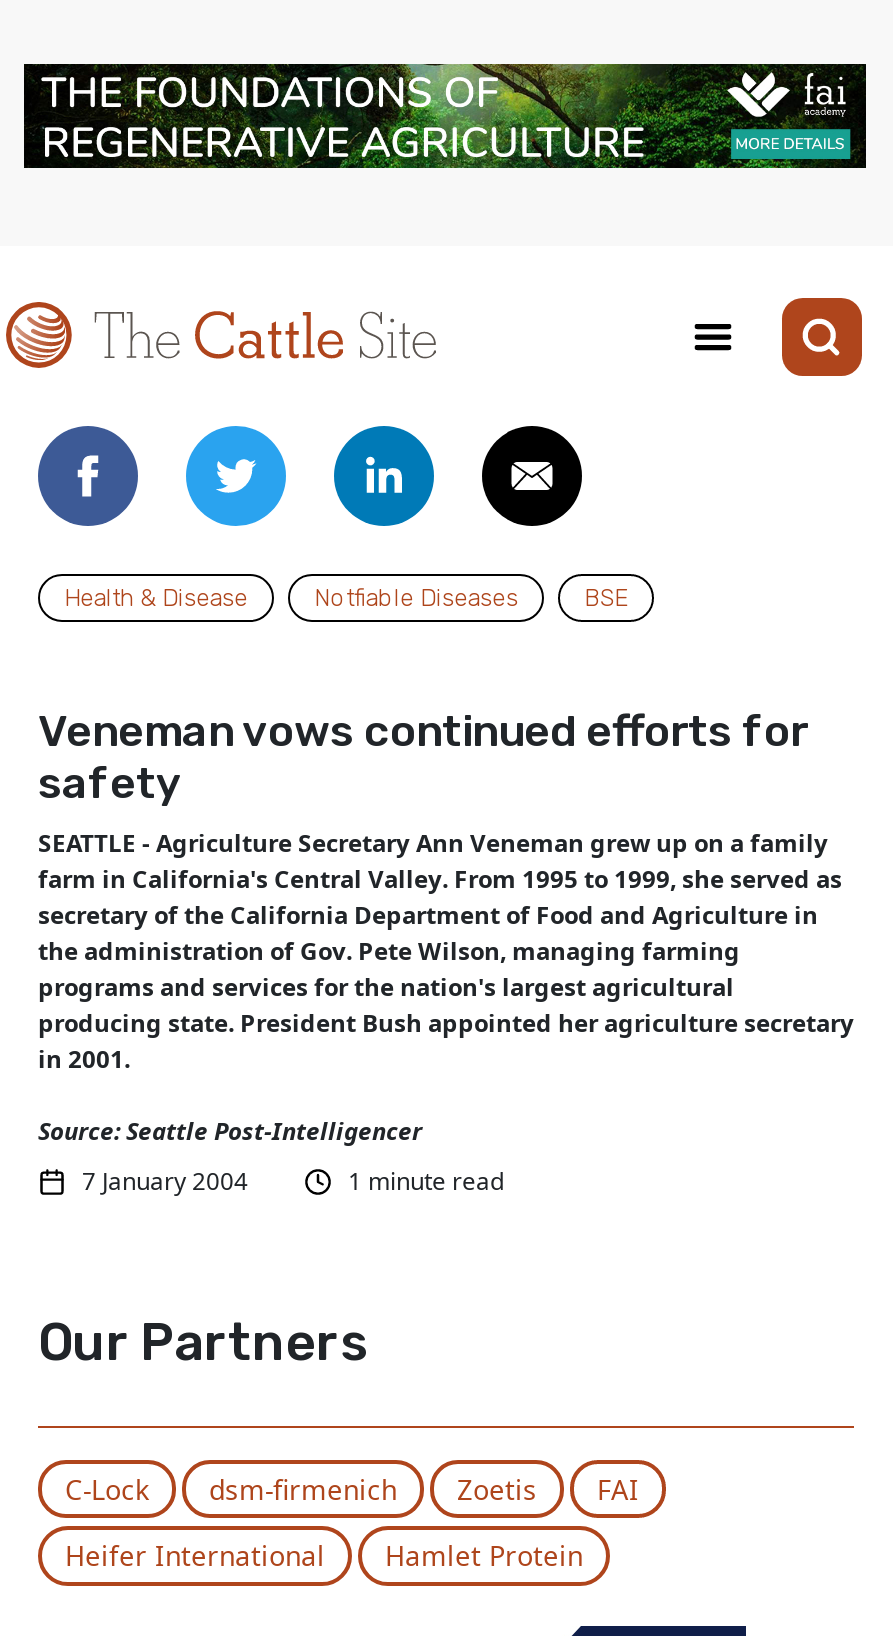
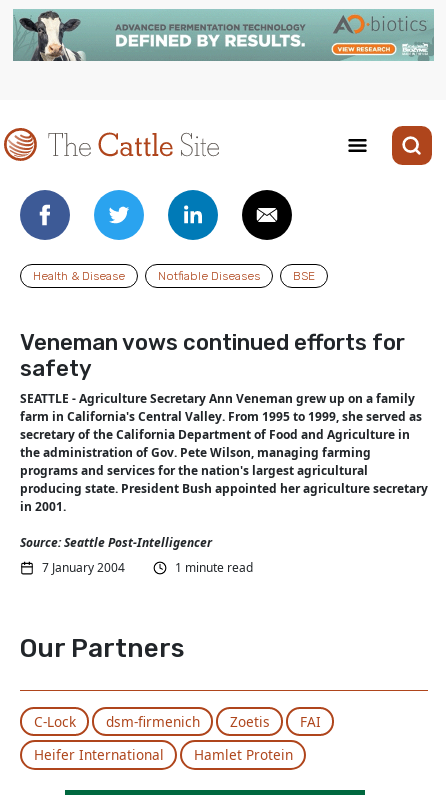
- [image]
+ [image]
